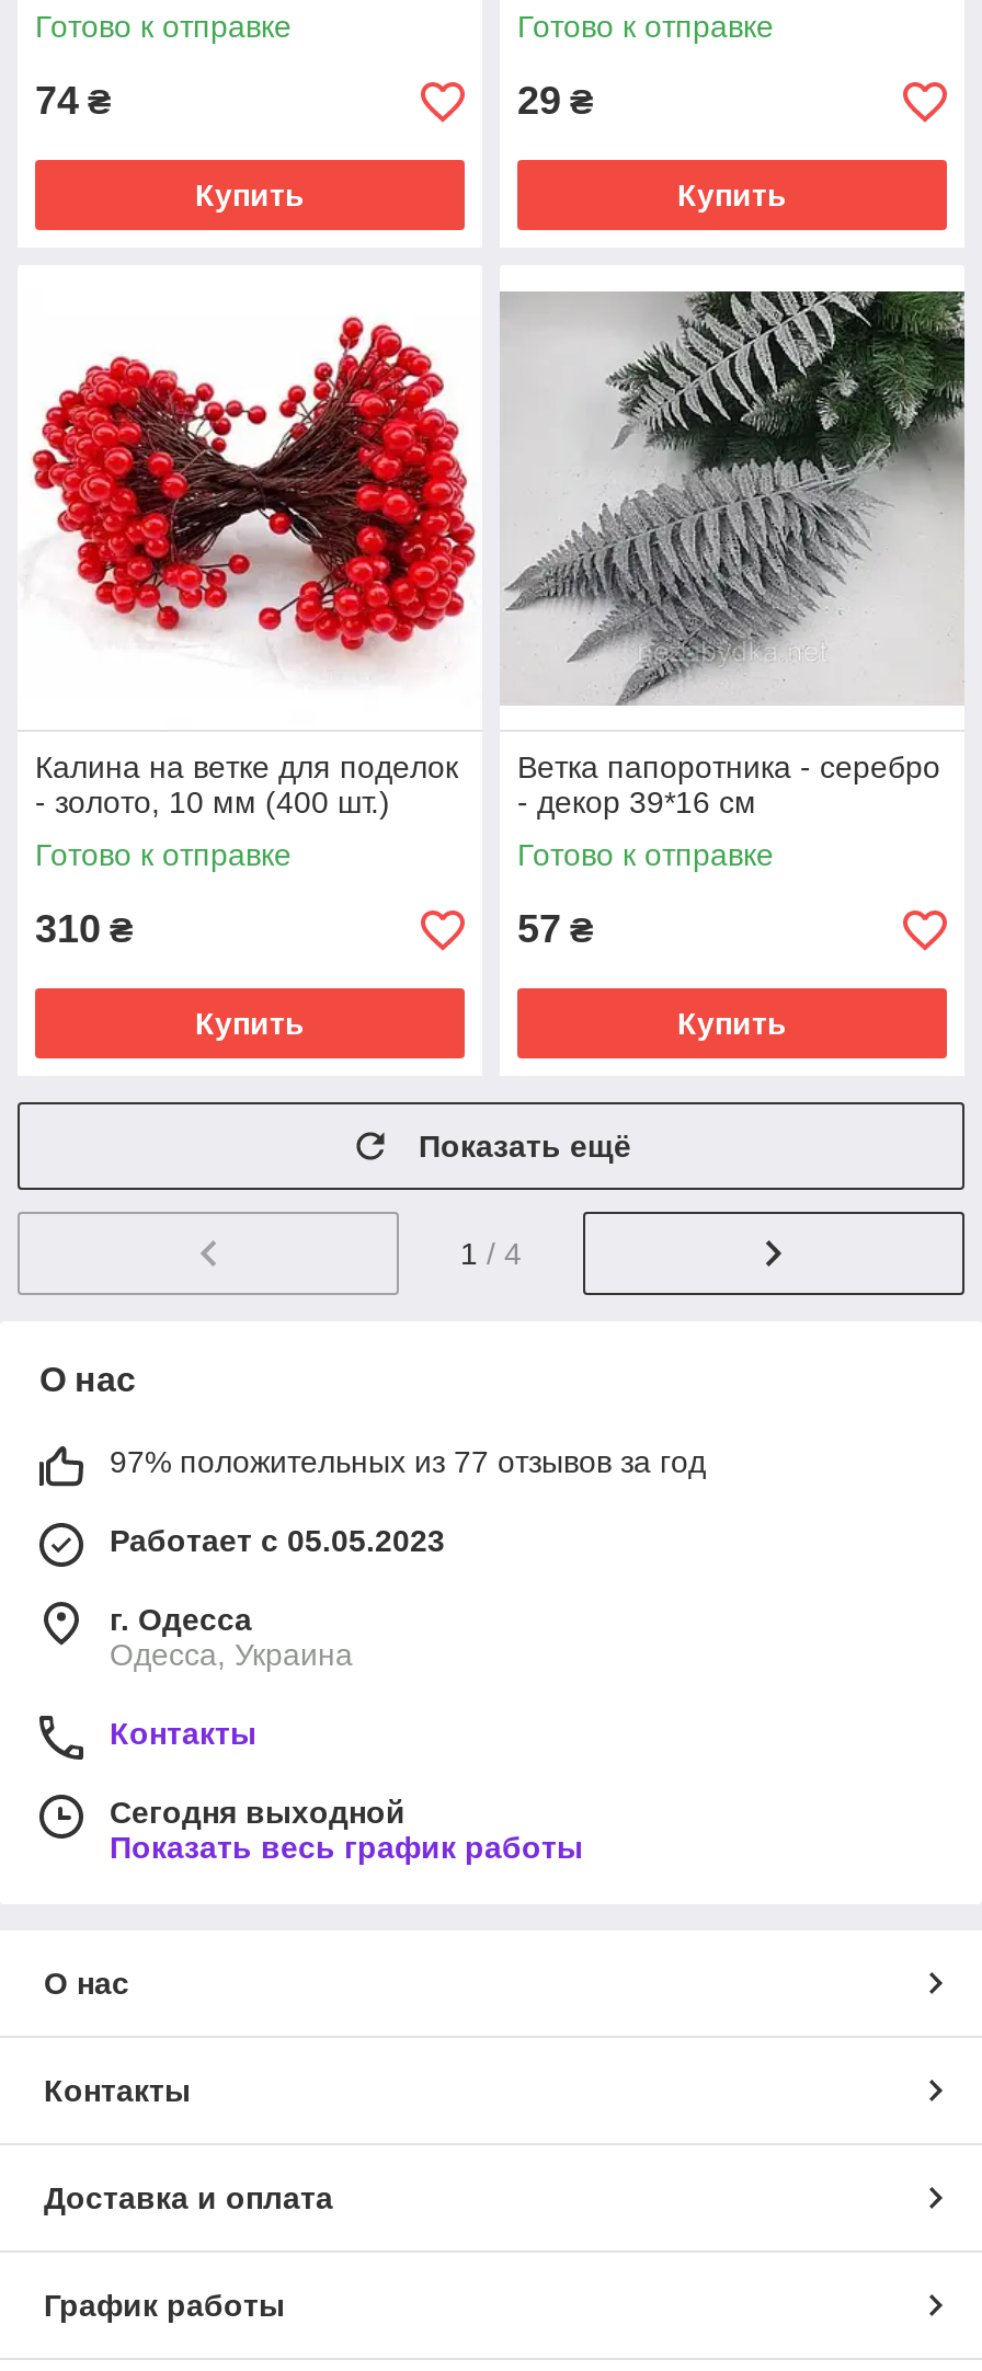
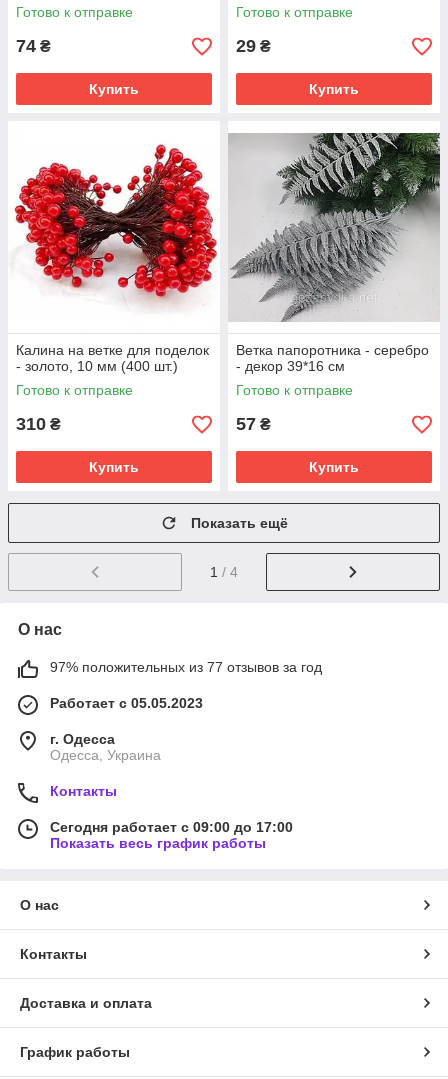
- Сегодня выходной
+ Сегодня работает с 09:00 до 17:00
